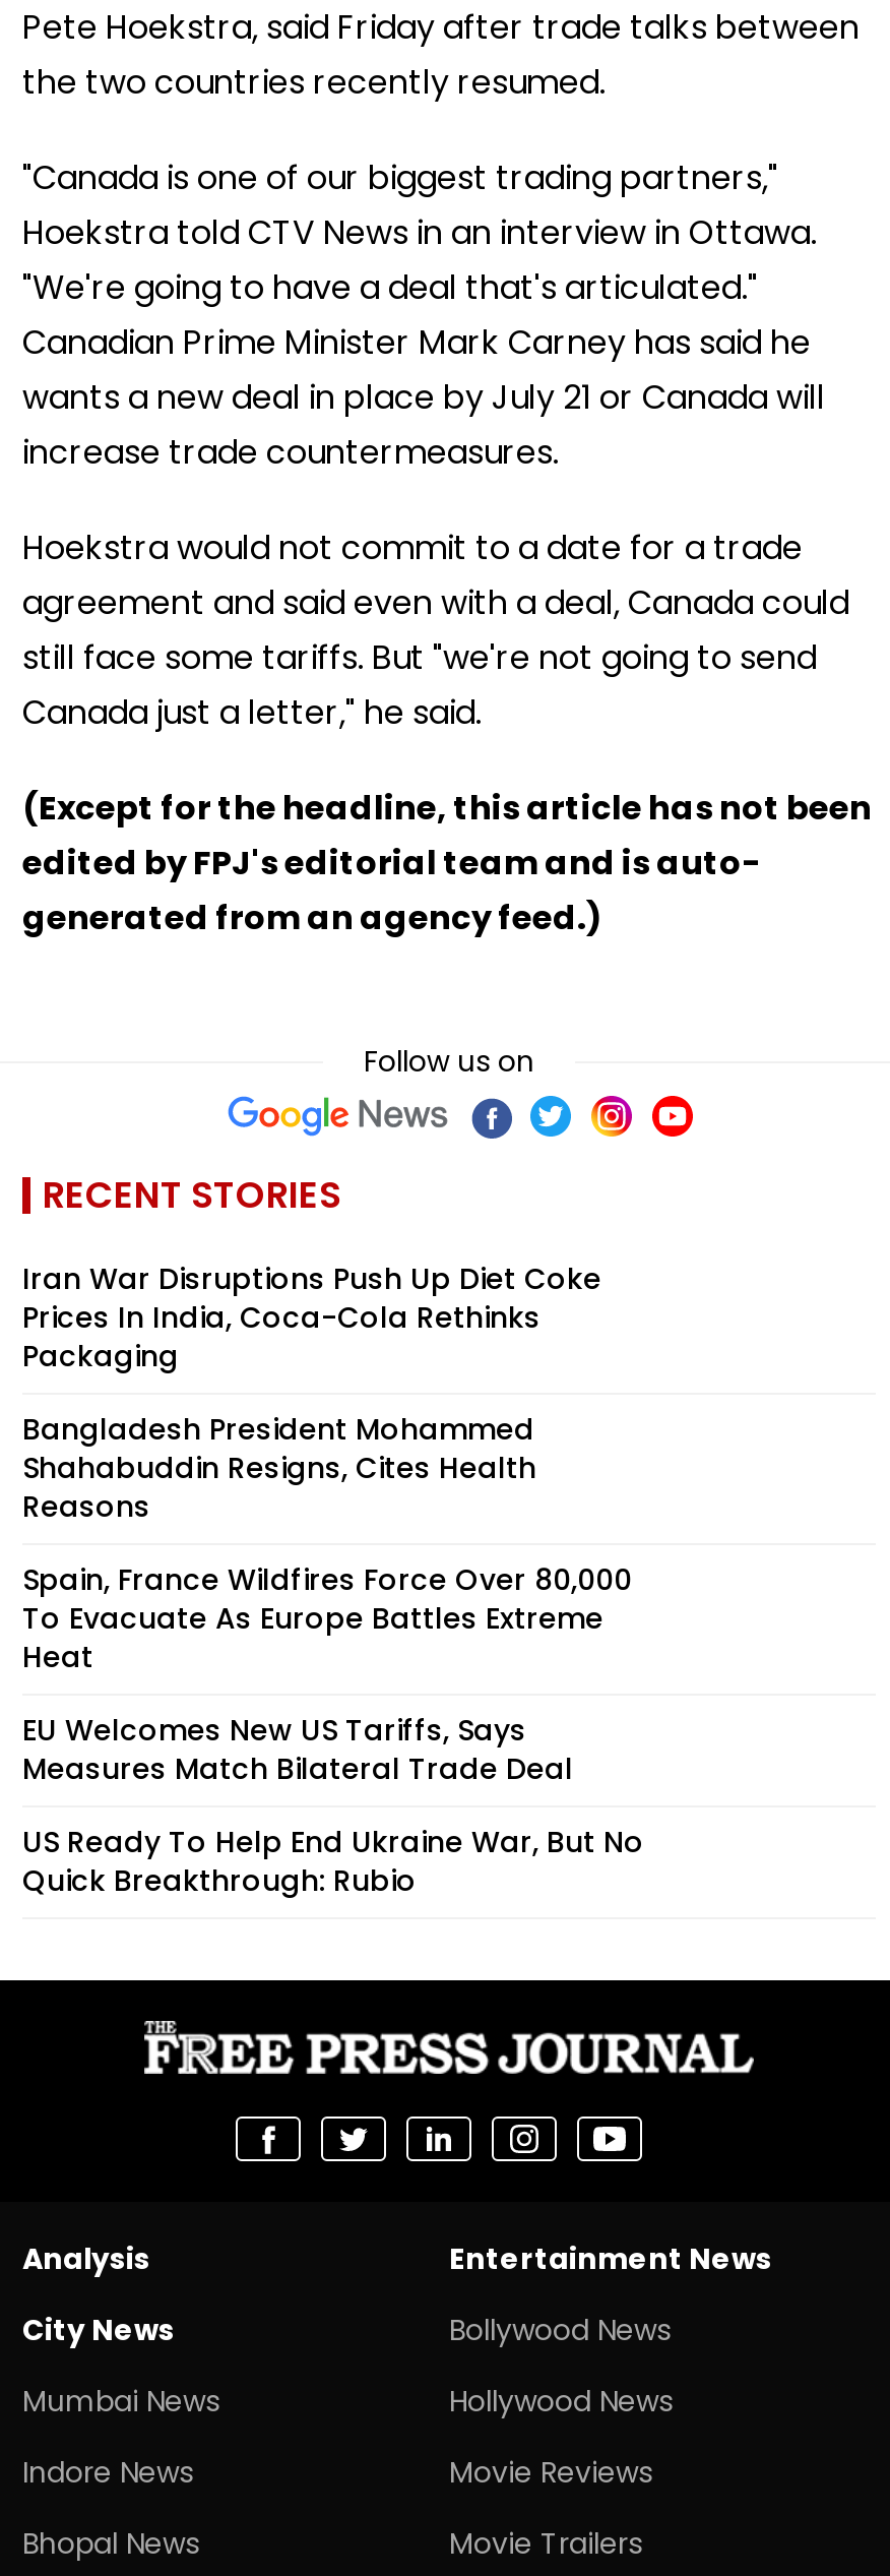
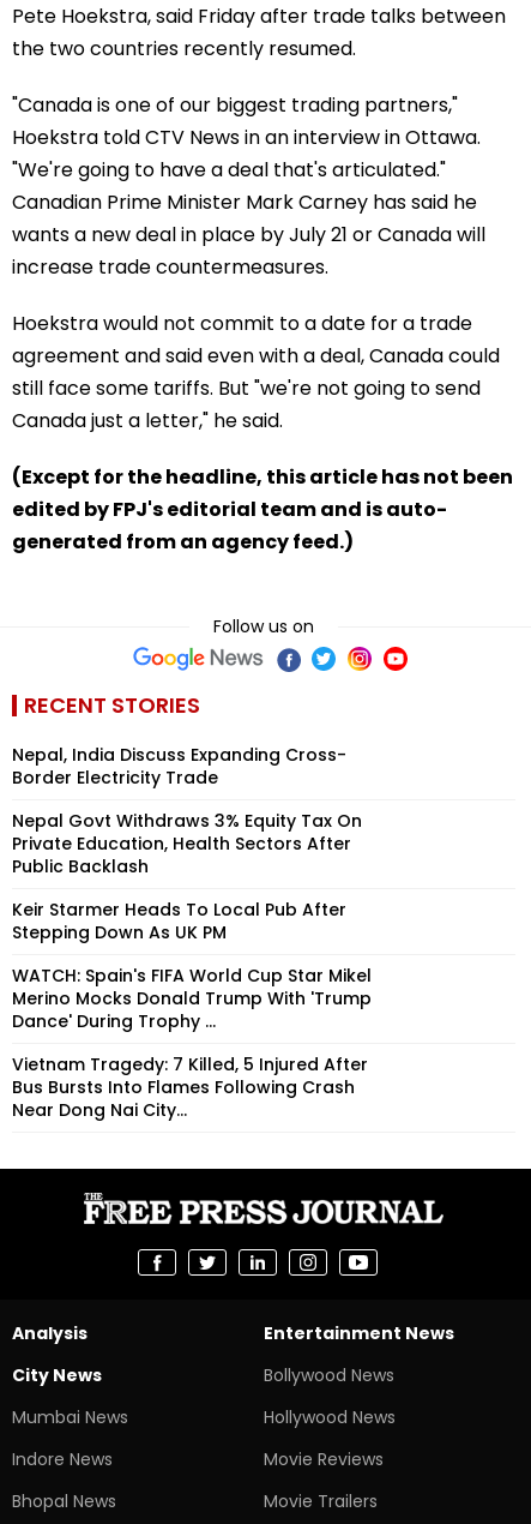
- Iran War Disruptions Push Up Diet Coke
- Prices In India, Coca-Cola Rethinks
- Packaging
+ Nepal, India Discuss Expanding Cross-
+ Border Electricity Trade

- Bangladesh President Mohammed
- Shahabuddin Resigns, Cites Health
- Reasons
+ Nepal Govt Withdraws 3% Equity Tax On
+ Private Education, Health Sectors After
+ Public Backlash

- Spain, France Wildfires Force Over 80,000
- To Evacuate As Europe Battles Extreme
- Heat
+ Keir Starmer Heads To Local Pub After
+ Stepping Down As UK PM

- EU Welcomes New US Tariffs, Says
- Measures Match Bilateral Trade Deal
+ WATCH: Spain's FIFA World Cup Star Mikel
+ Merino Mocks Donald Trump With 'Trump
+ Dance' During Trophy ...

- US Ready To Help End Ukraine War, But No
- Quick Breakthrough: Rubio
+ Vietnam Tragedy: 7 Killed, 5 Injured After
+ Bus Bursts Into Flames Following Crash
+ Near Dong Nai City...
